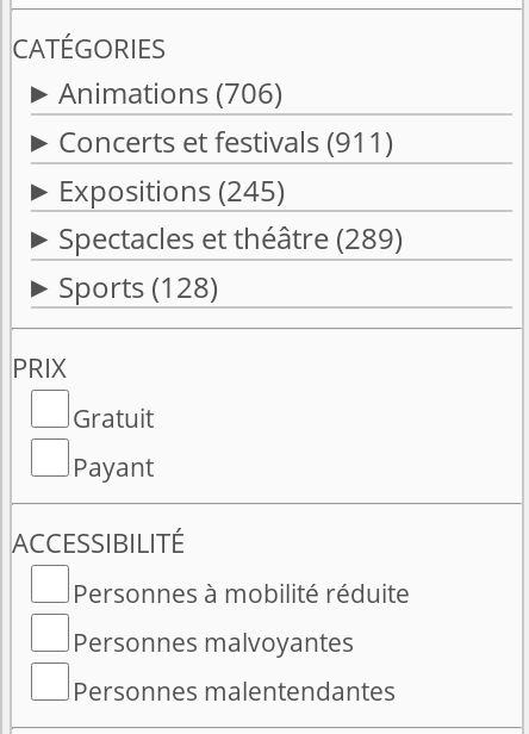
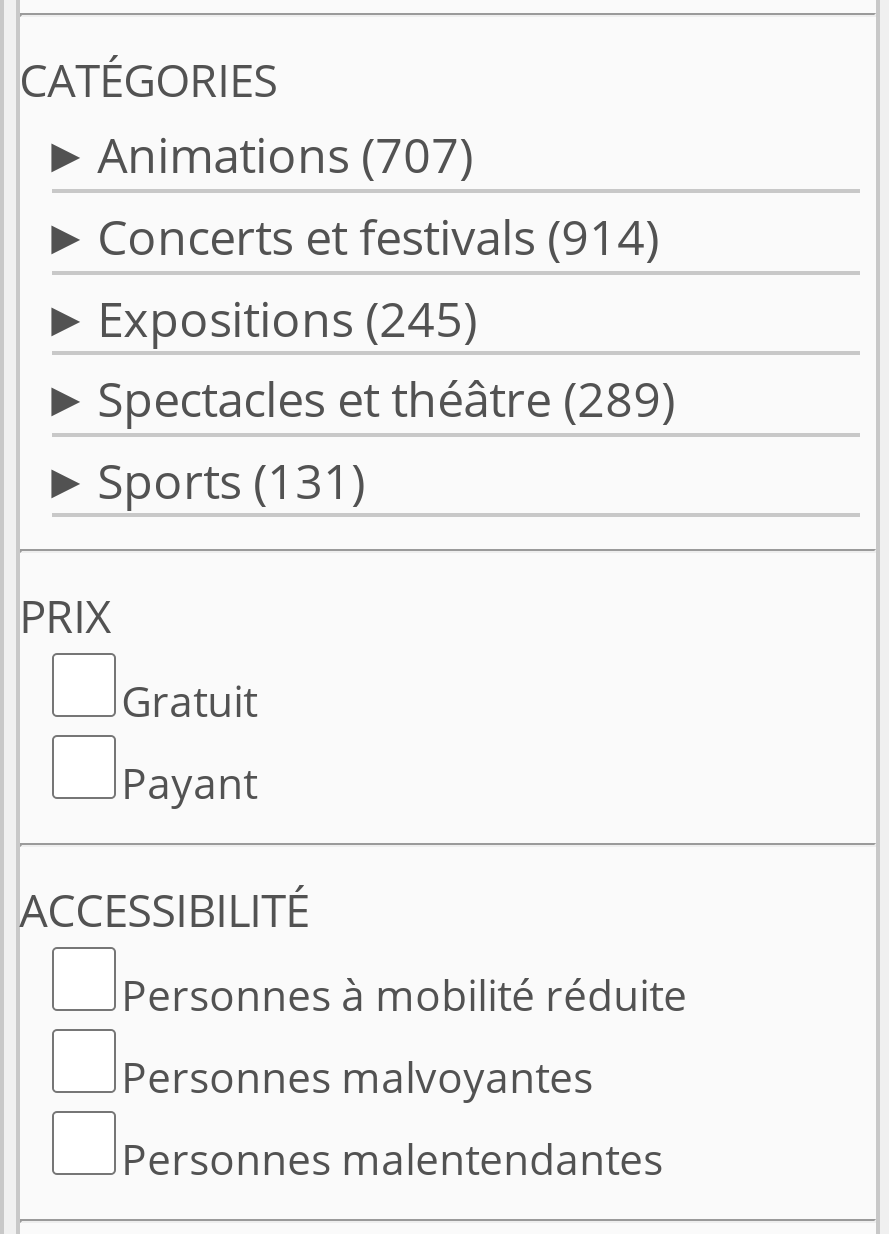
- Animations (706)
+ Animations (707)

- Concerts et festivals (911)
+ Concerts et festivals (914)

- Sports (128)
+ Sports (131)
